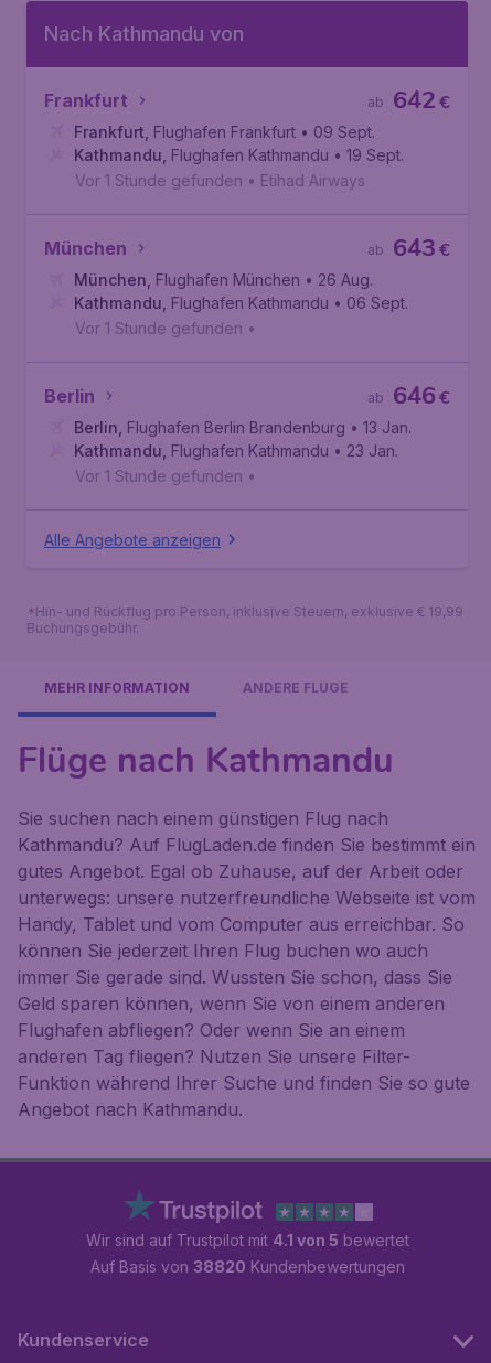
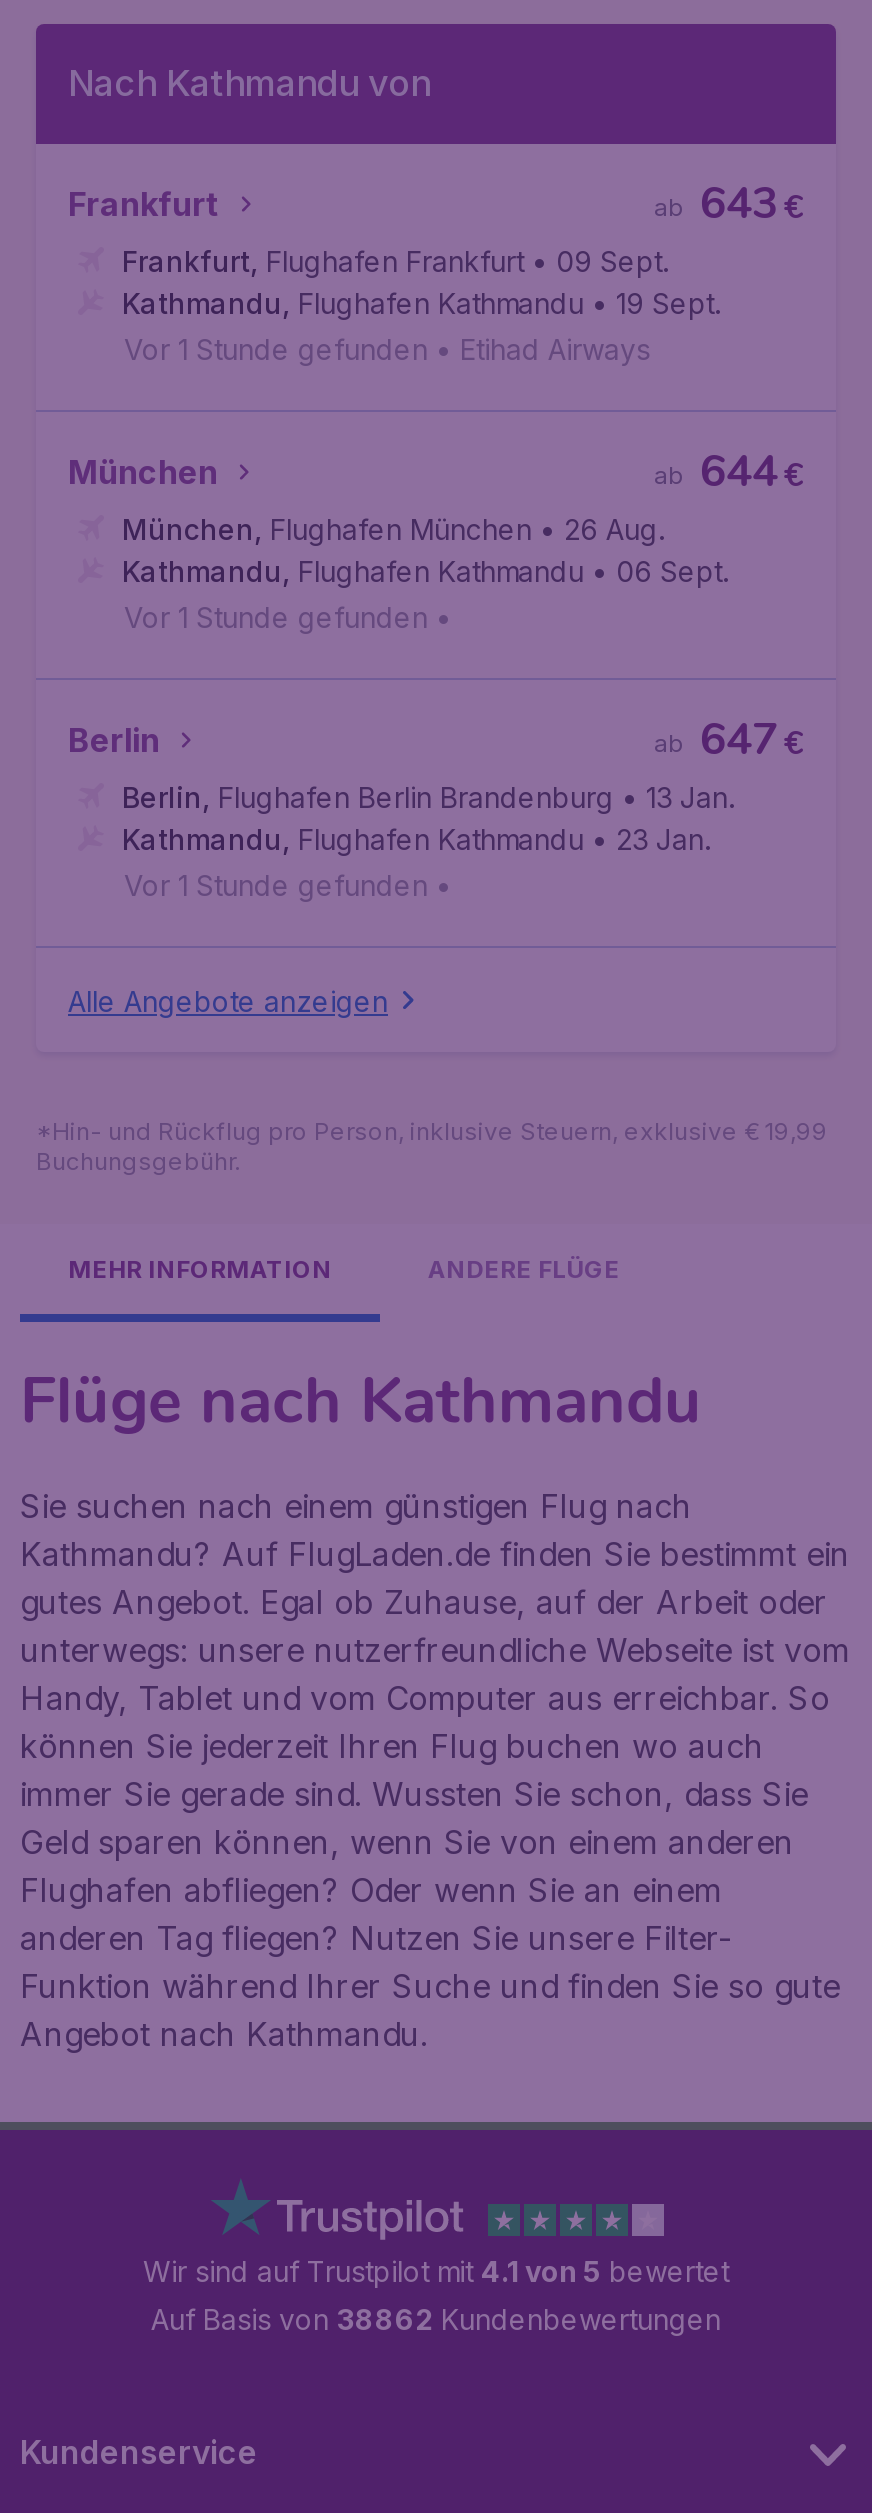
- 642
+ 643

- 643
+ 644

- 646
+ 647

- Auf Basis von 38820 Kundenbewertungen
+ Auf Basis von 38862 Kundenbewertungen
